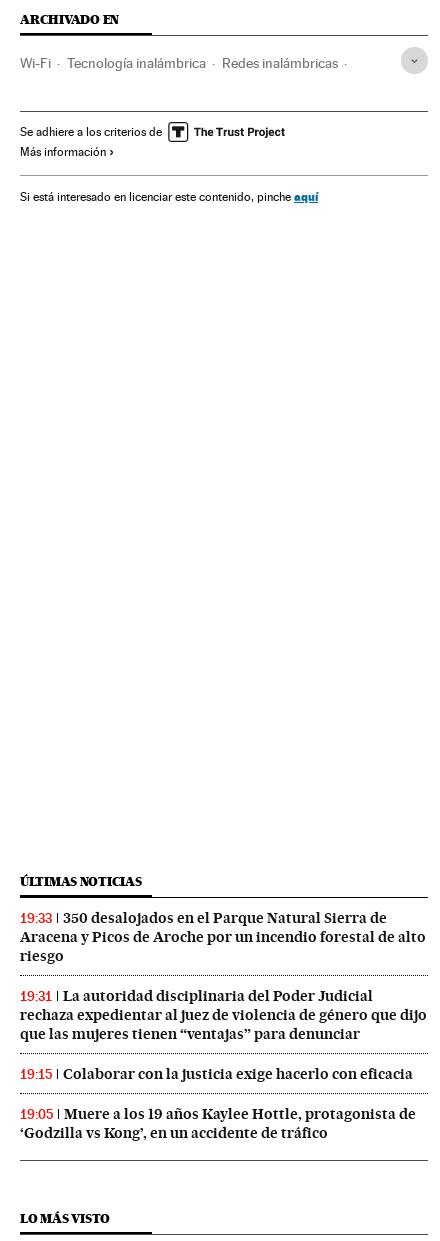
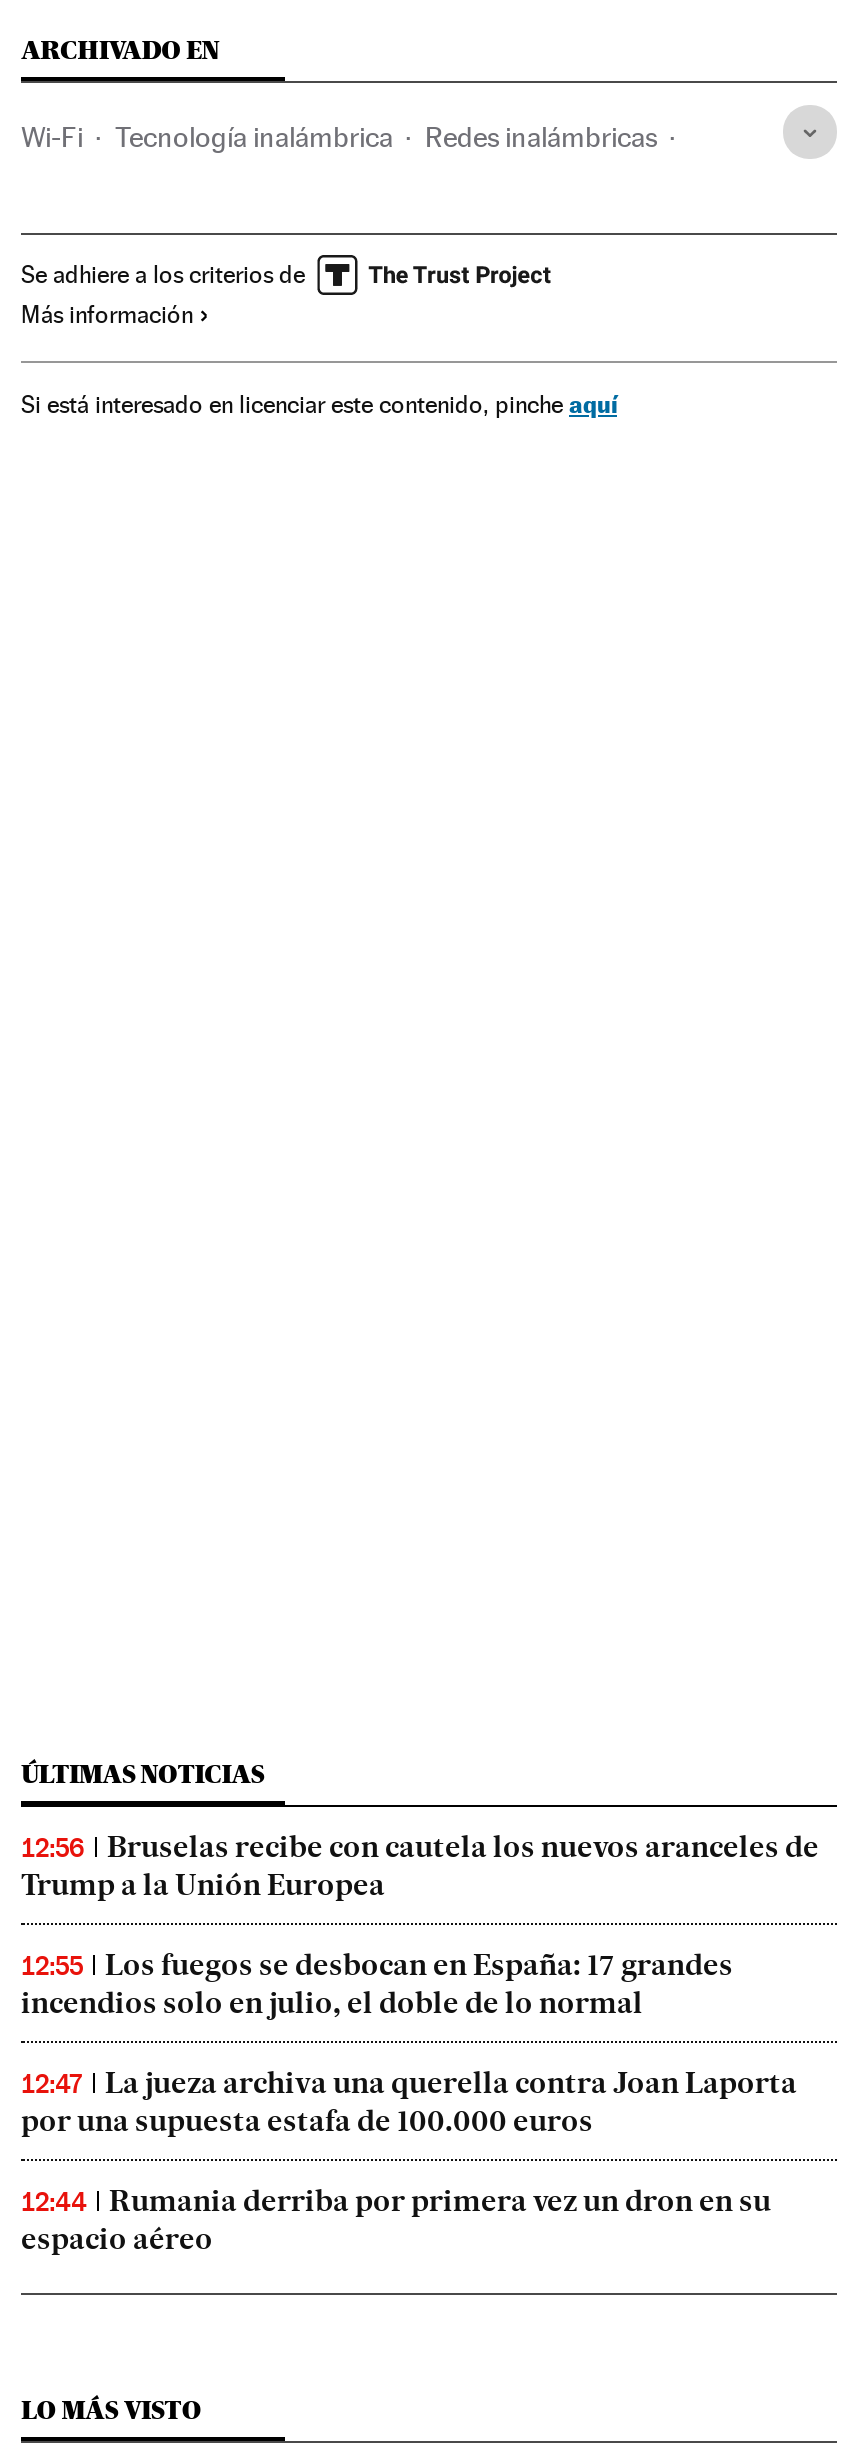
- 19:33
- 350 desalojados en el Parque Natural Sierra de
- Aracena y Picos de Aroche por un incendio forestal de alto
- riesgo
+ 12:56
+ Bruselas recibe con cautela los nuevos aranceles de
+ Trump a la Unión Europea

- 19:31
- La autoridad disciplinaria del Poder Judicial
- rechaza expedientar al juez de violencia de género que dijo
- que las mujeres tienen “ventajas” para denunciar
+ 12:55
+ Los fuegos se desbocan en España: 17 grandes
+ incendios solo en julio, el doble de lo normal

- 19:15
- Colaborar con la justicia exige hacerlo con eficacia
+ 12:47
+ La jueza archiva una querella contra Joan Laporta
+ por una supuesta estafa de 100.000 euros

- 19:05
- Muere a los 19 años Kaylee Hottle, protagonista de
- ‘Godzilla vs Kong’, en un accidente de tráfico
+ 12:44
+ Rumania derriba por primera vez un dron en su
+ espacio aéreo
